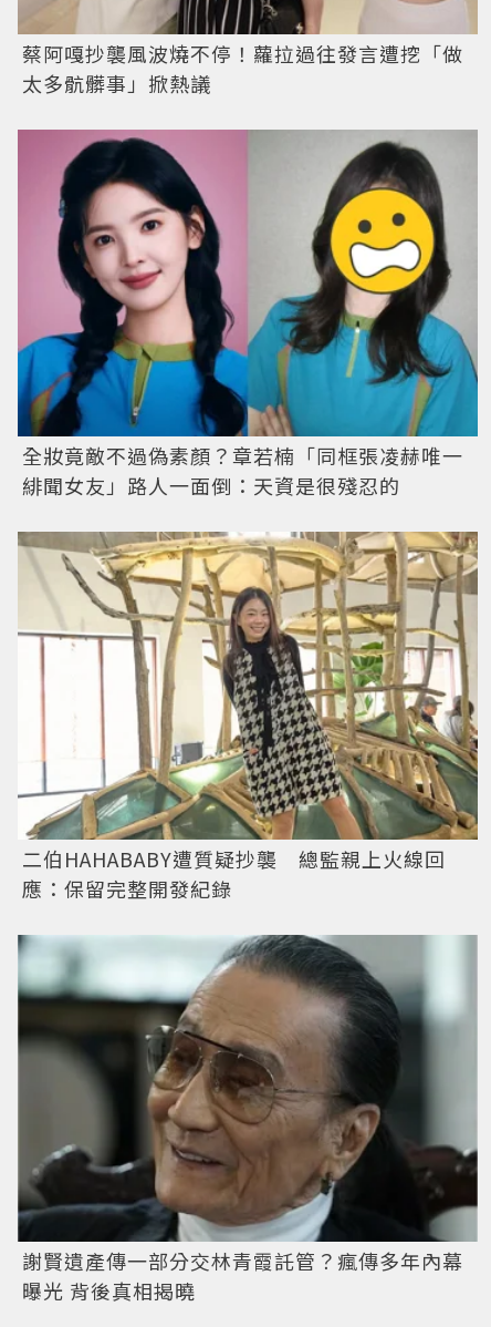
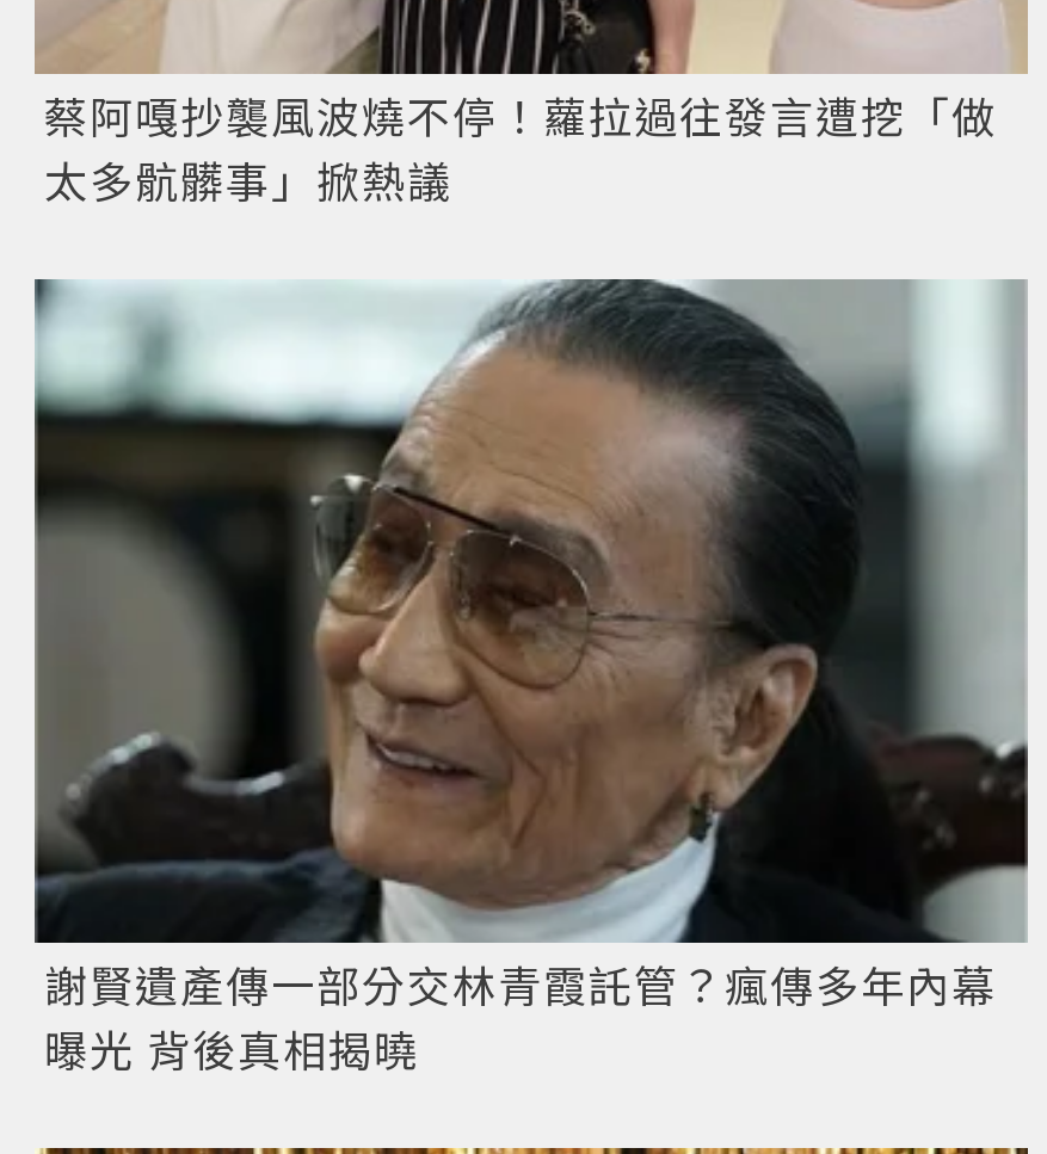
- [image]
- 全妝竟敵不過偽素顏？章若楠「同框張凌赫唯一
- 緋聞女友」路人一面倒：天資是很殘忍的

- [image]
- 二伯HAHABABY遭質疑抄襲 總監親上火線回
- 應：保留完整開發紀錄
